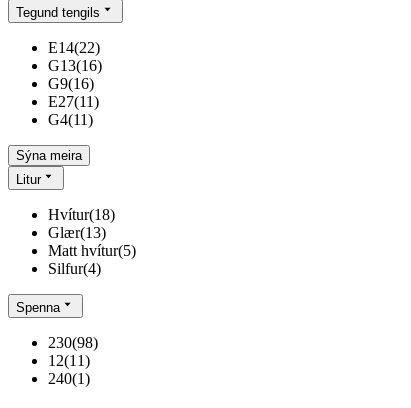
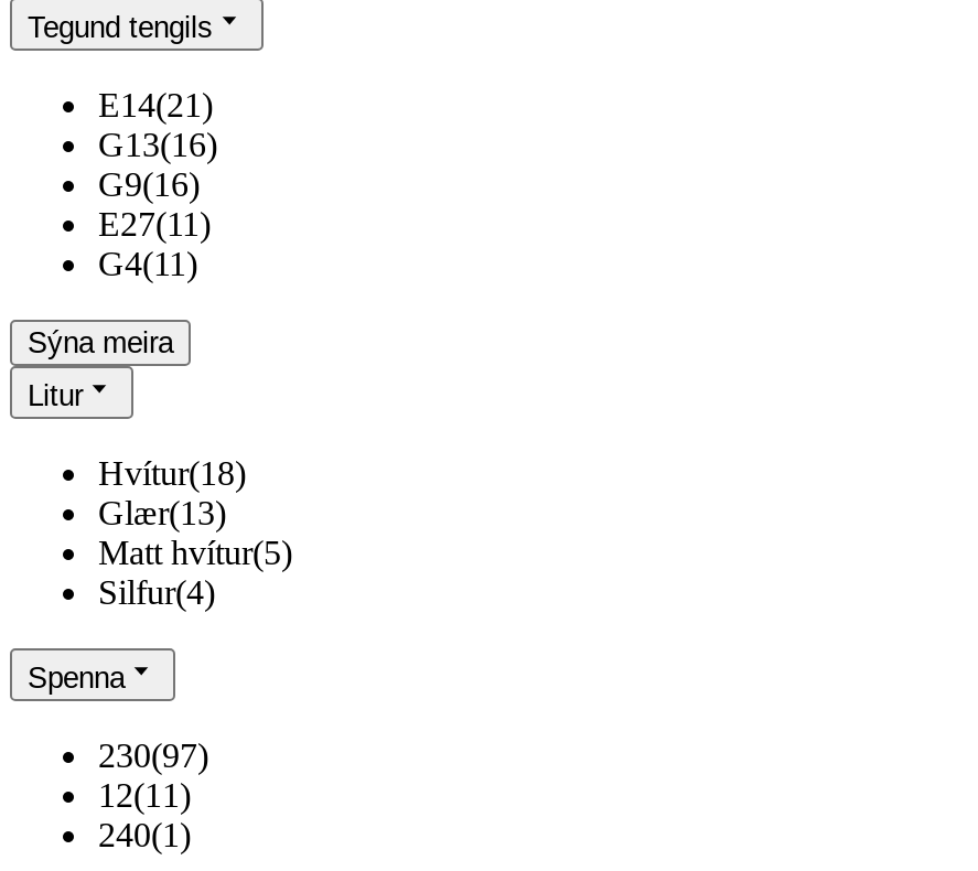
- E14(22)
+ E14(21)

- 230(98)
+ 230(97)
